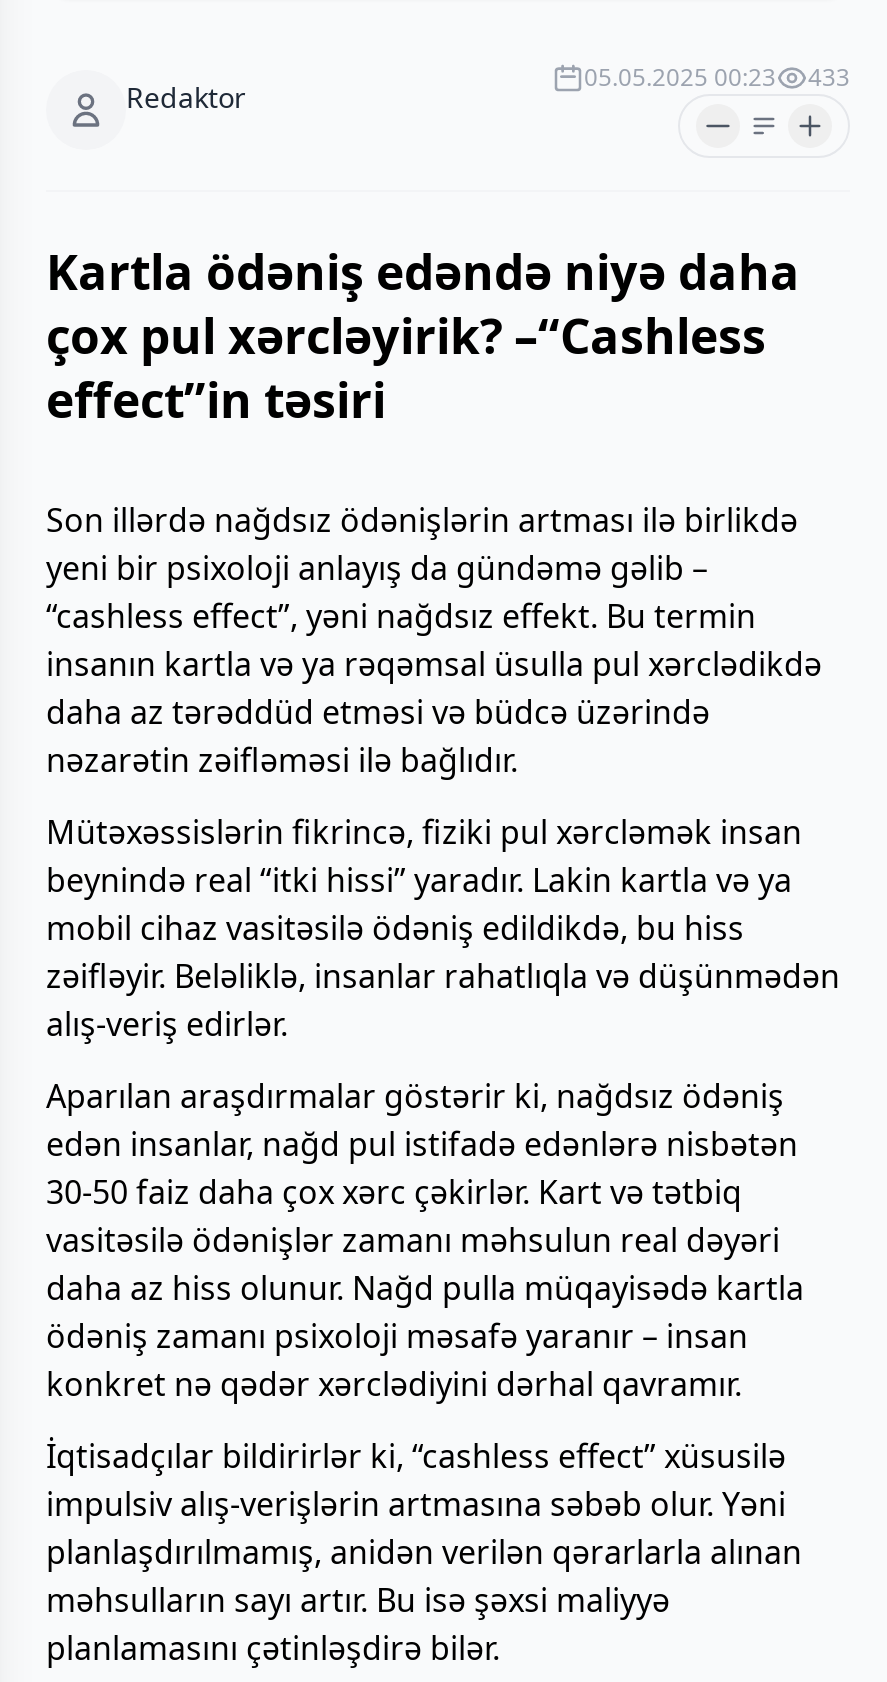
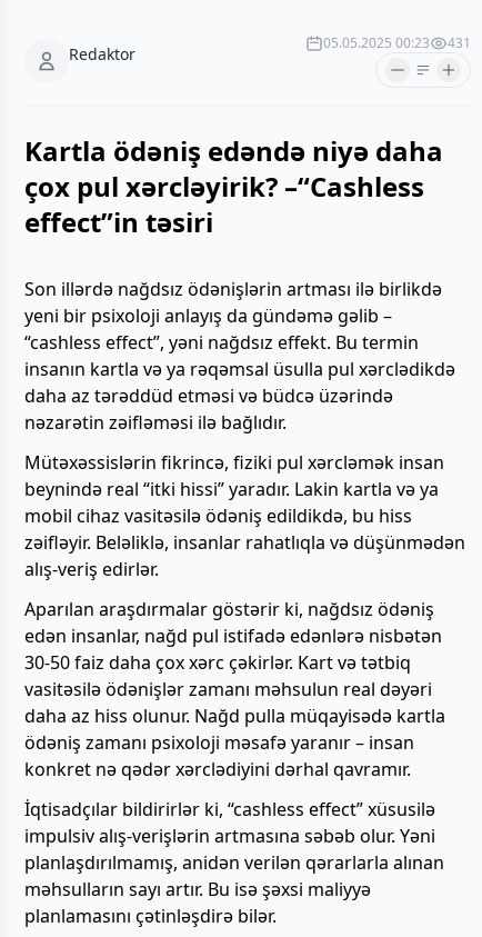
- 05.05.2025 00:23 433
+ 05.05.2025 00:23 431
